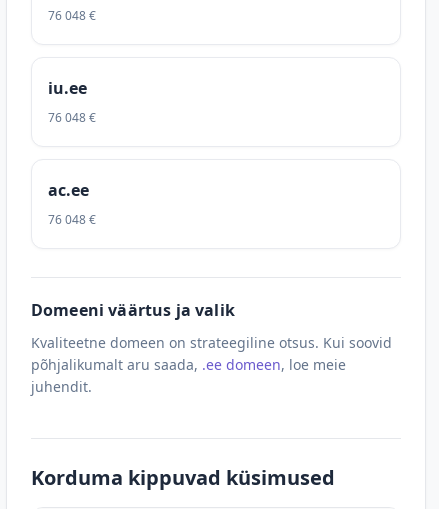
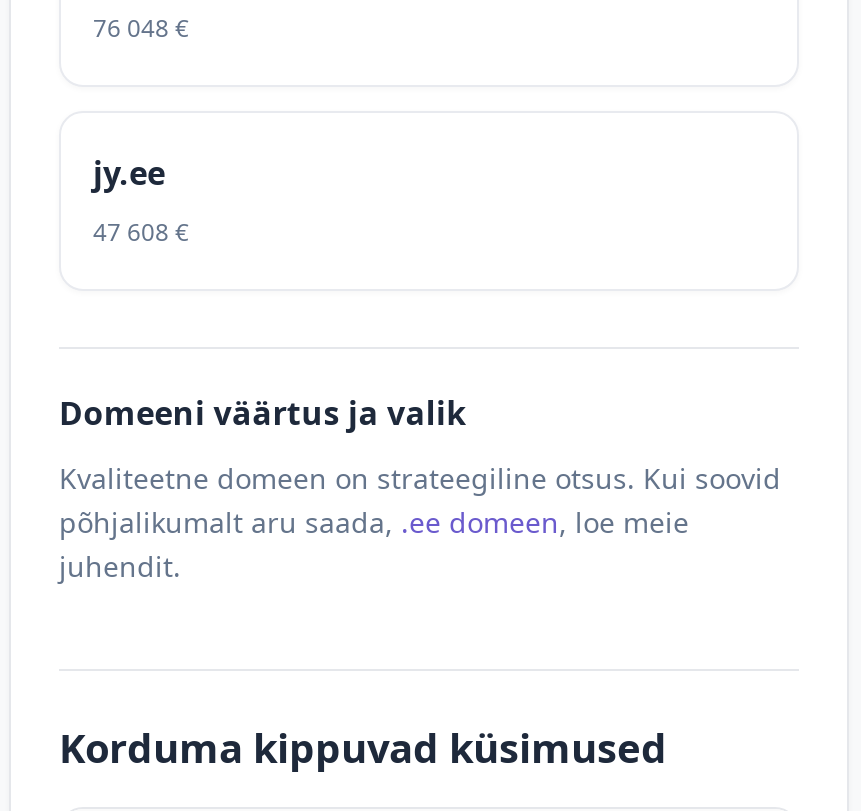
- iu.ee
- 76 048 €
- ac.ee
- 76 048 €
+ jy.ee
+ 47 608 €
